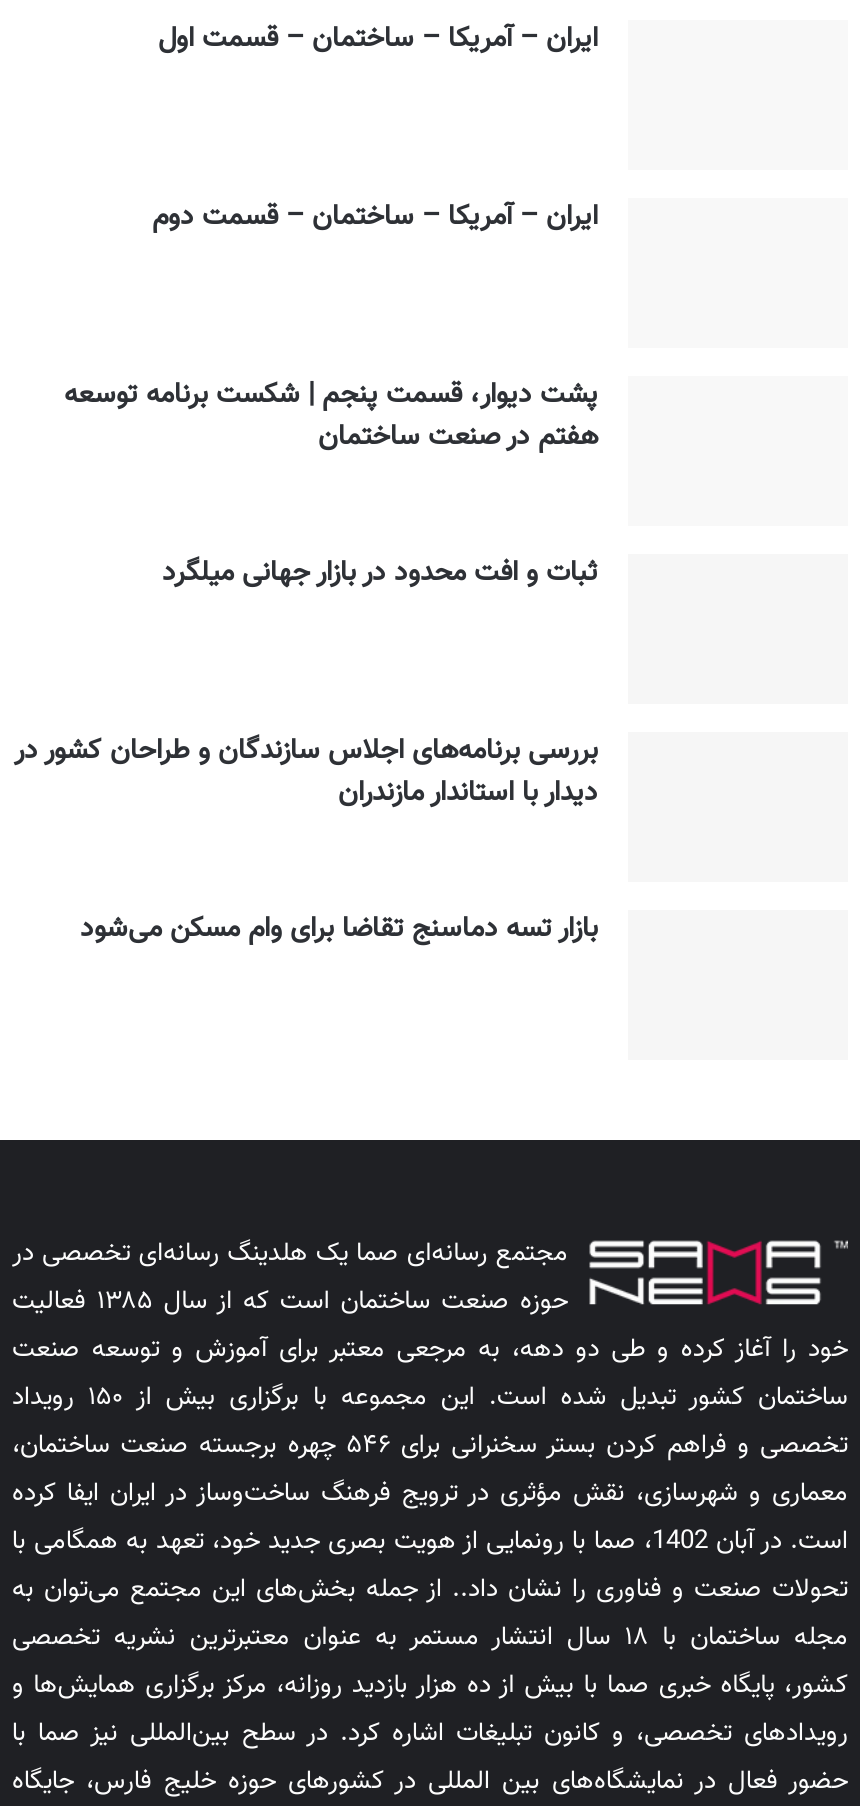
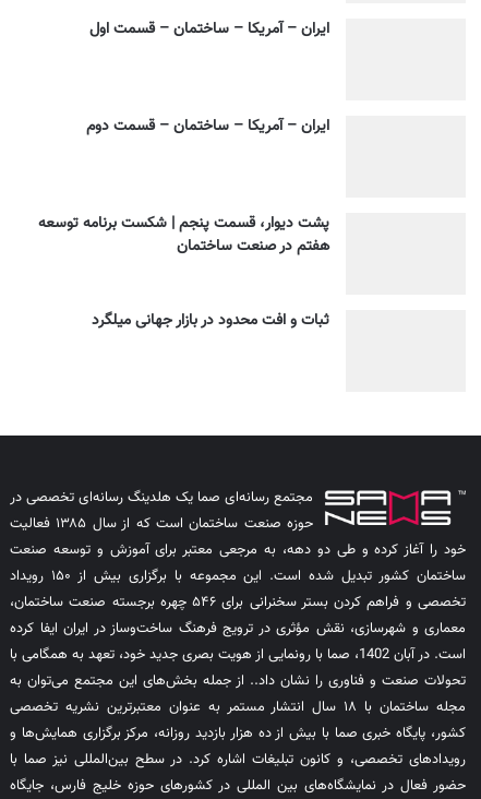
- بررسی برنامه‌های اجلاس سازندگان و طراحان کشور در
- دیدار با استاندار مازندران
- بازار تسه دماسنج تقاضا برای وام مسکن می‌شود
